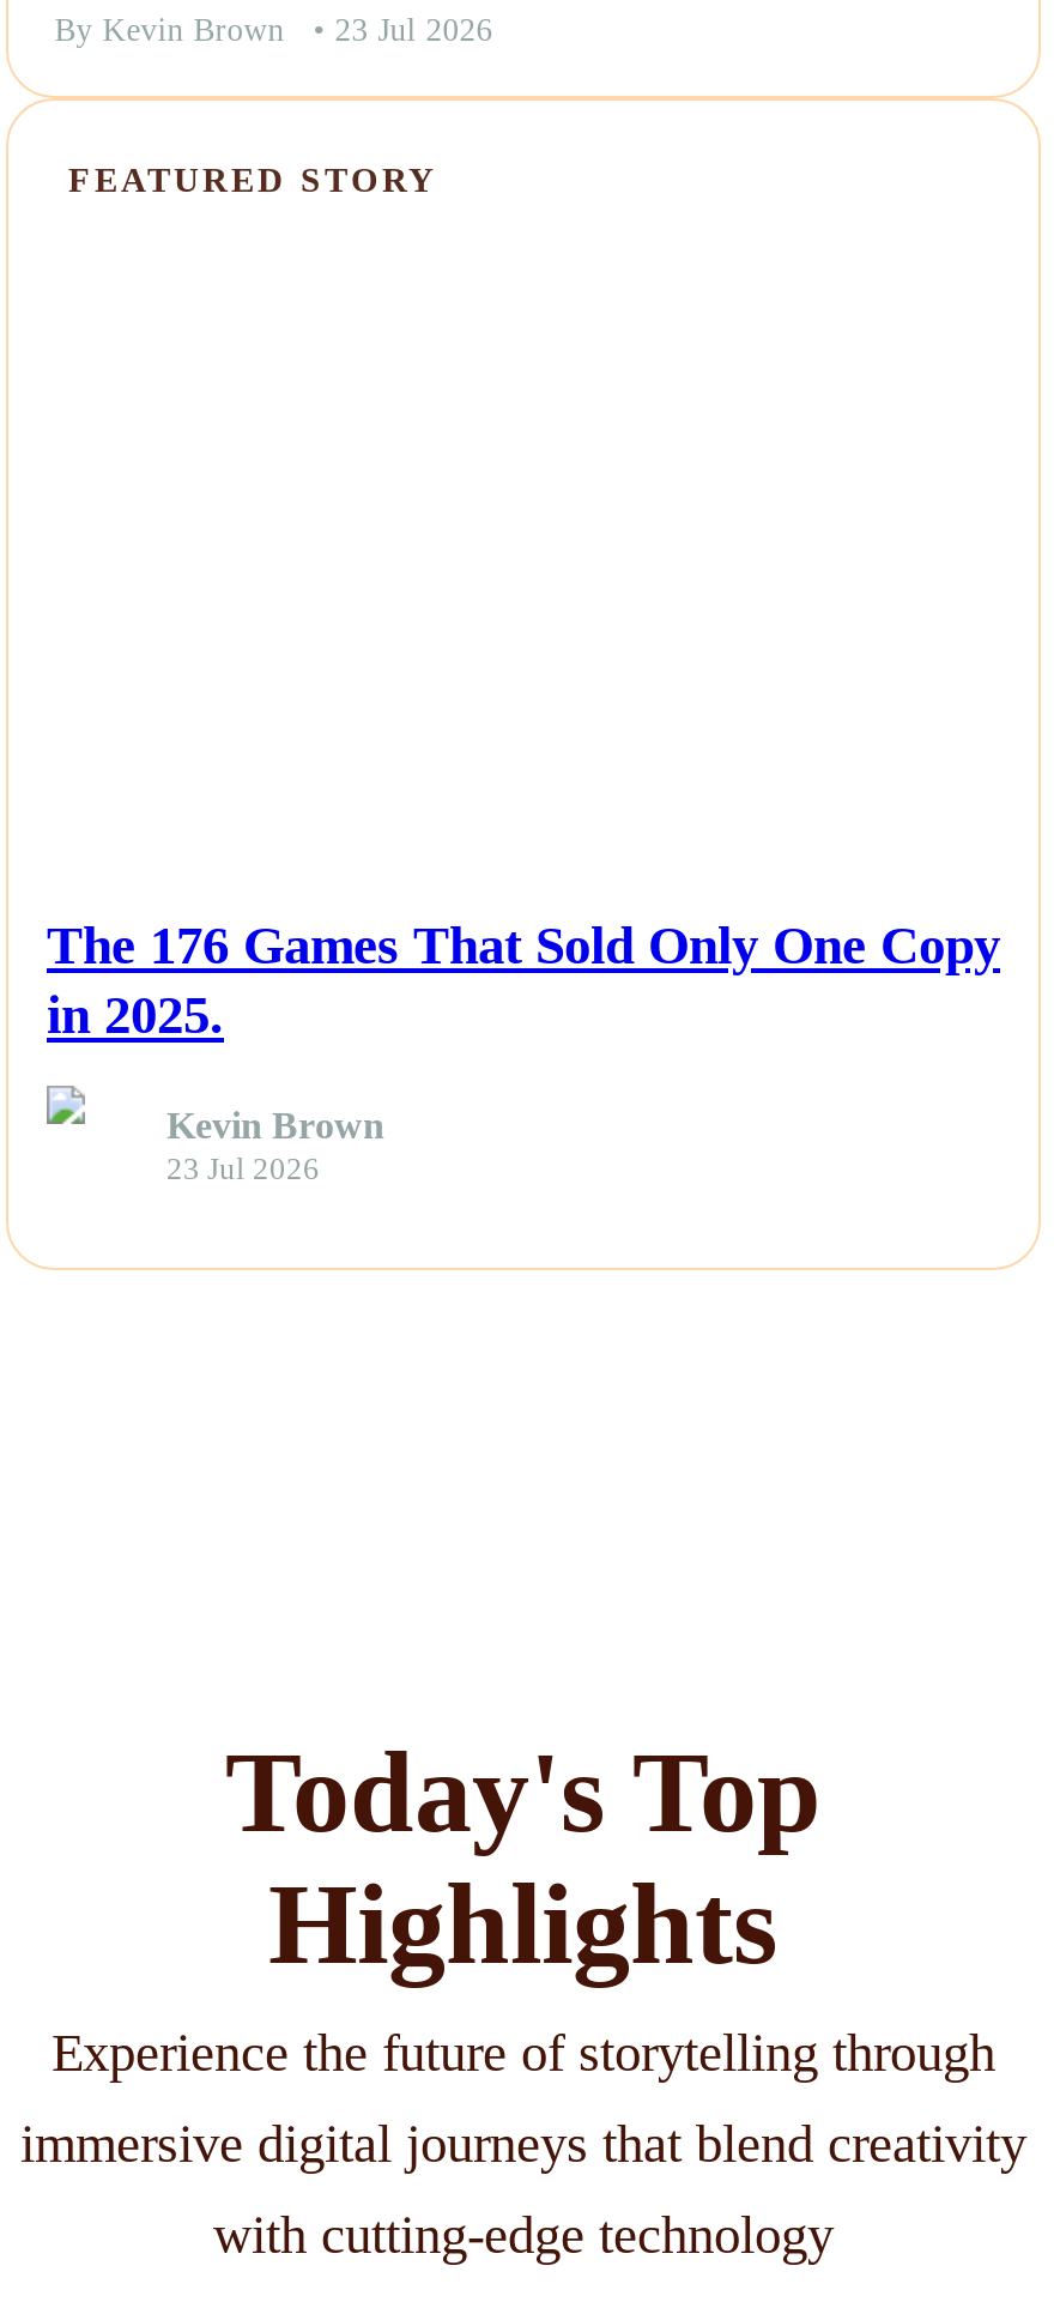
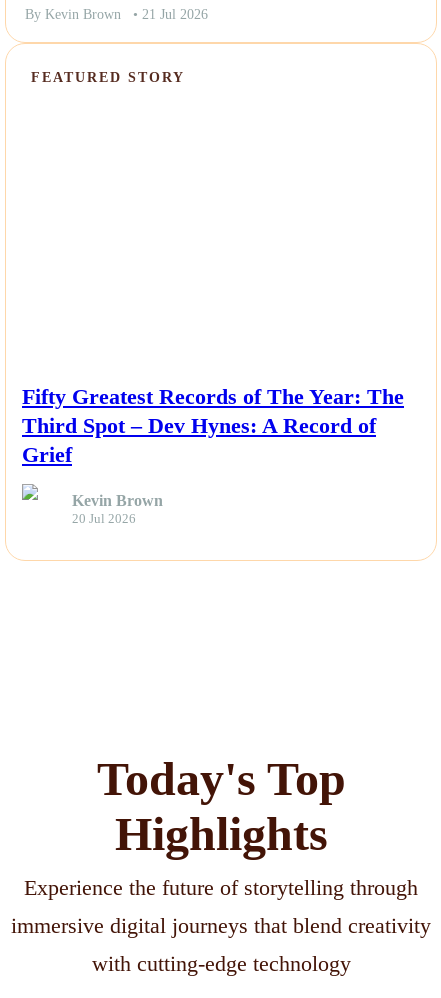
- By Kevin Brown • 23 Jul 2026
+ By Kevin Brown • 21 Jul 2026

- The 176 Games That Sold Only One Copy
- in 2025.
+ Fifty Greatest Records of The Year: The
+ Third Spot – Dev Hynes: A Record of
+ Grief

- 23 Jul 2026
+ 20 Jul 2026
